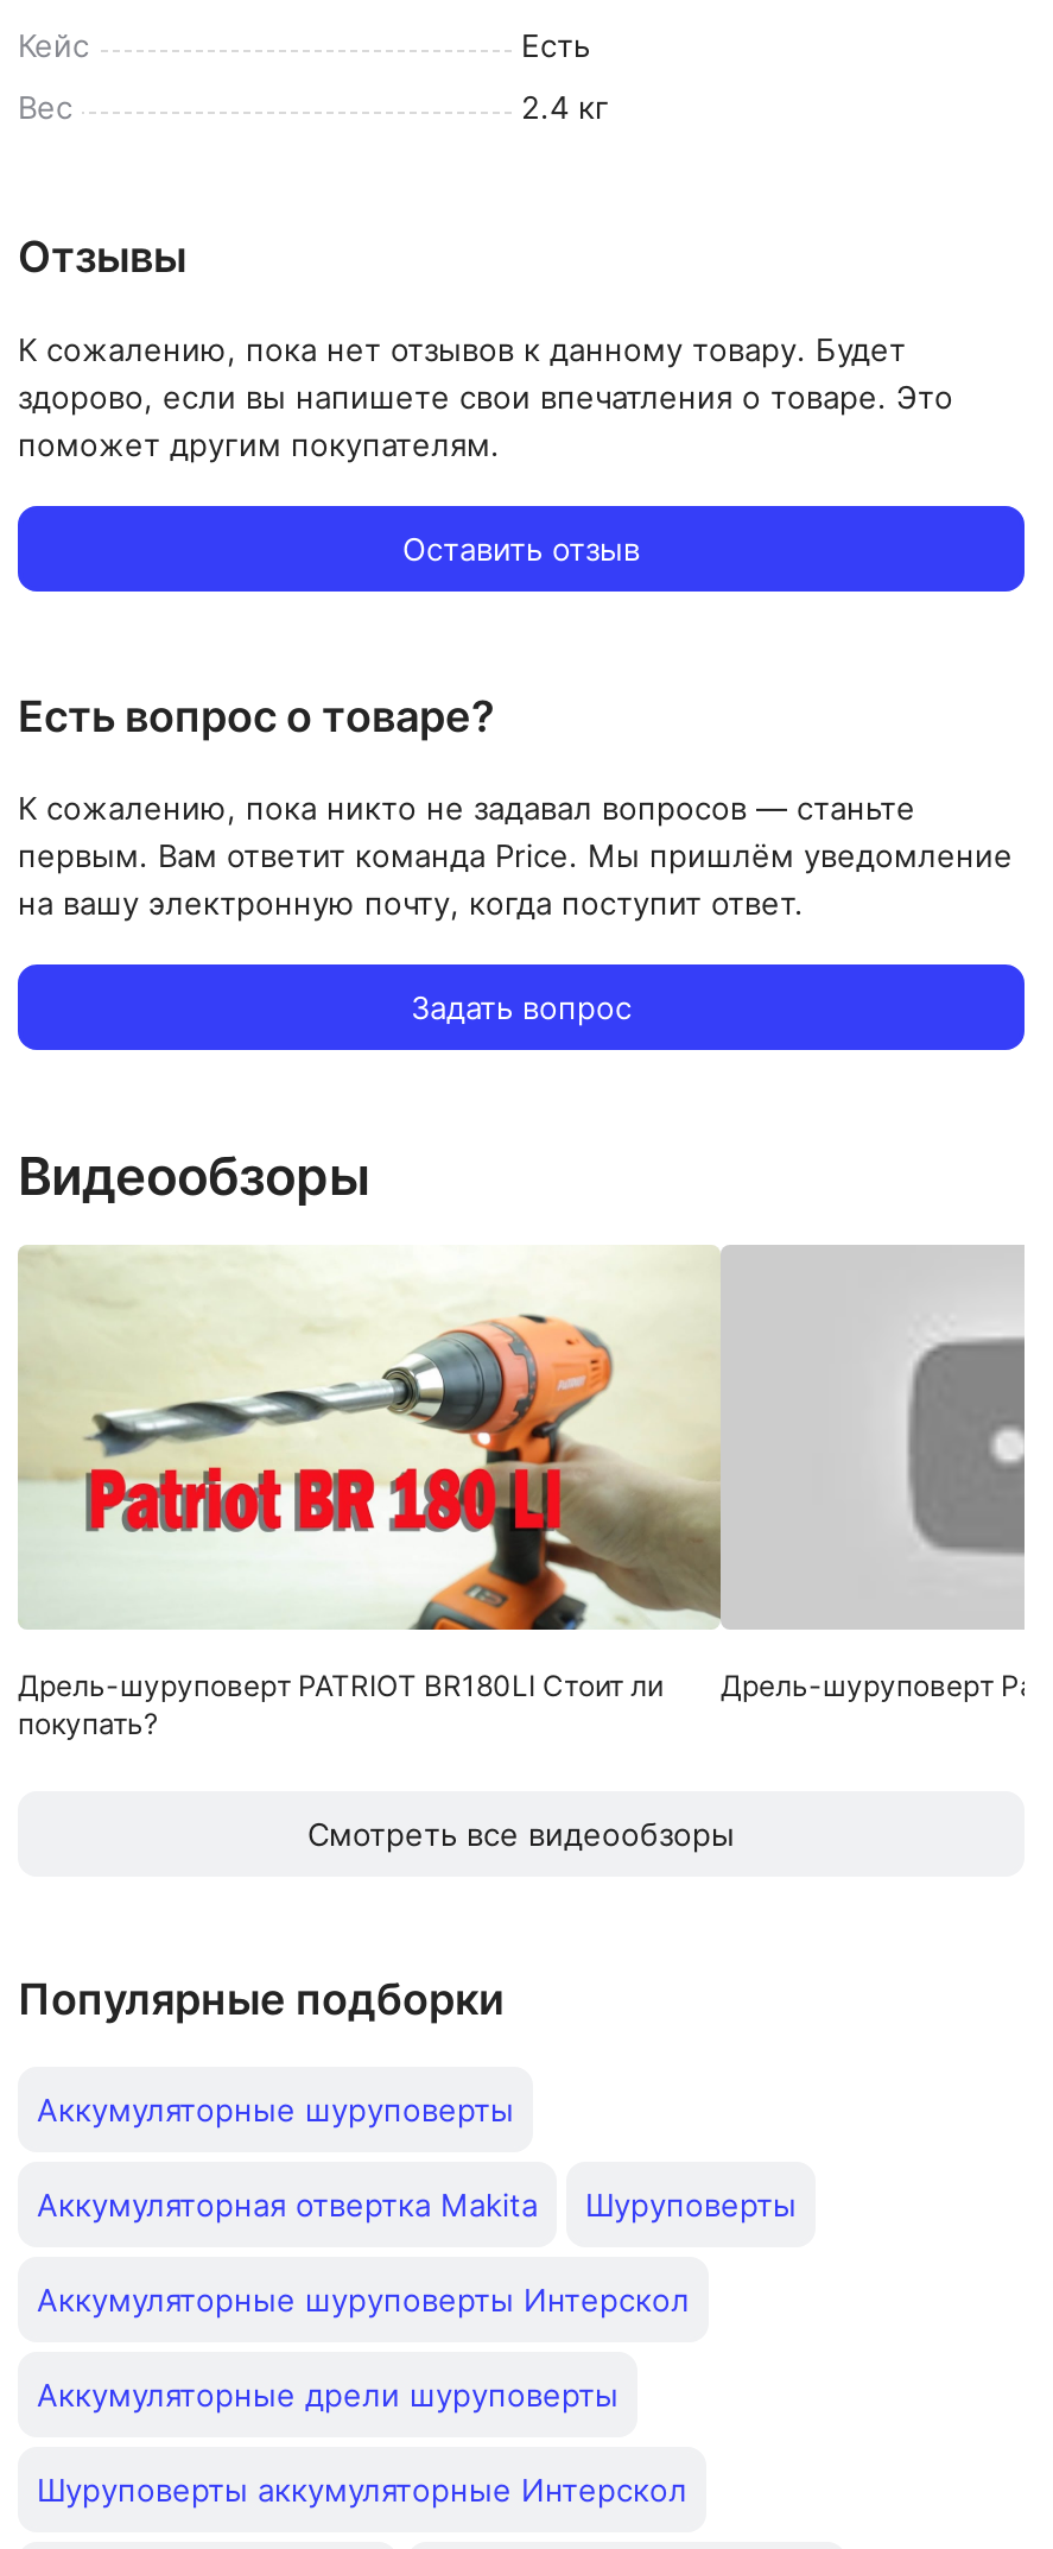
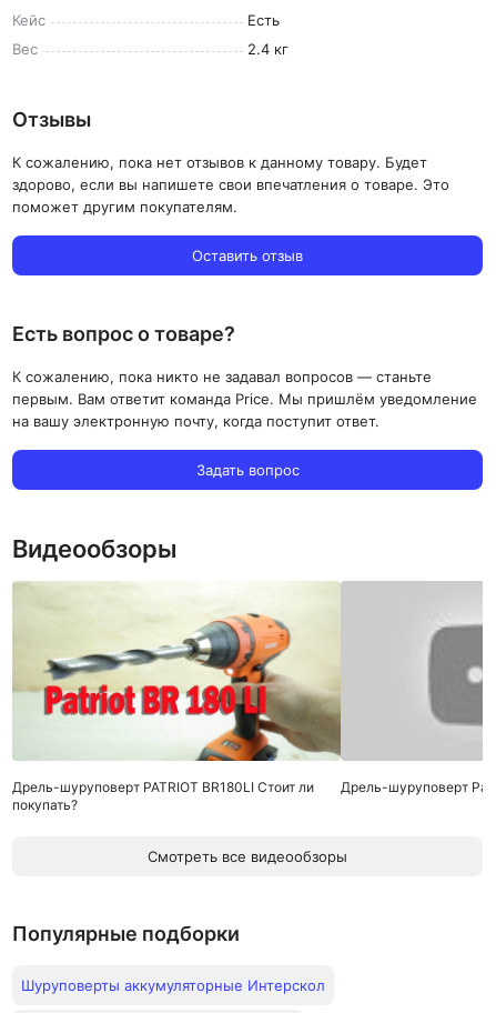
- Аккумуляторные шуруповерты
- Аккумуляторная отвертка Makita
- Шуруповерты
- Аккумуляторные шуруповерты Интерскол
- Аккумуляторные дрели шуруповерты
